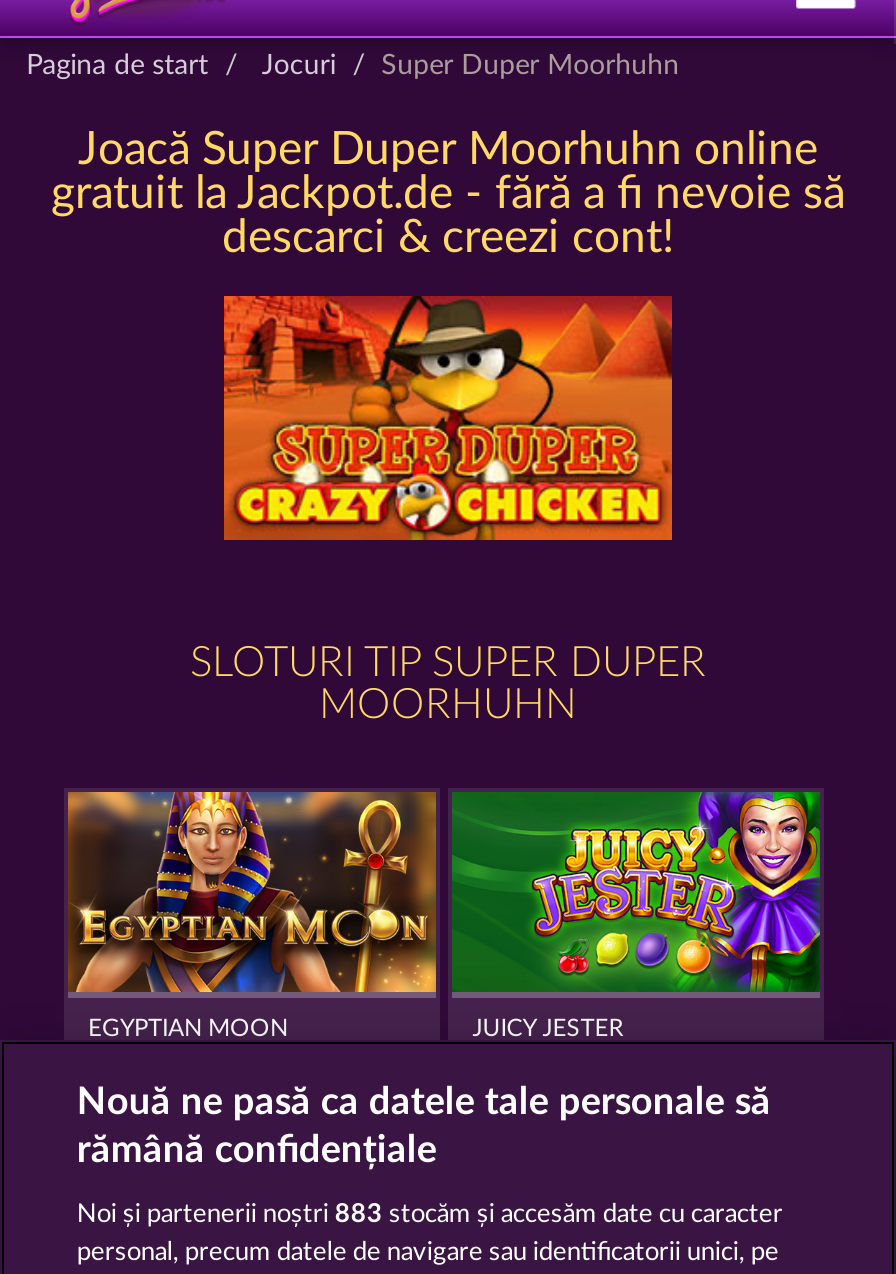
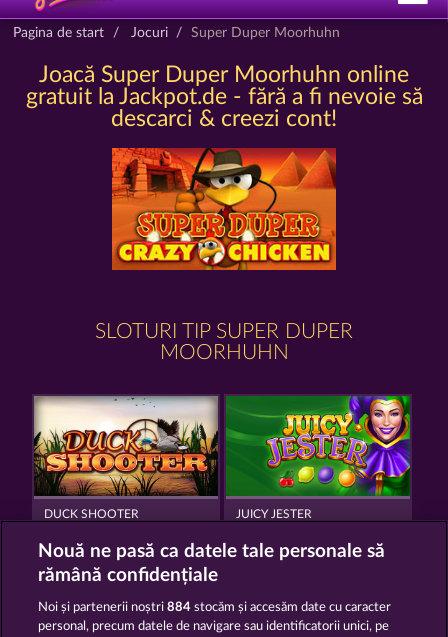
- [image]
- EGYPTIAN MOON
+ [image]
+ DUCK SHOOTER

- Noi și partenerii noștri 883 stocăm și accesăm date cu caracter
+ Noi și partenerii noștri 884 stocăm și accesăm date cu caracter
